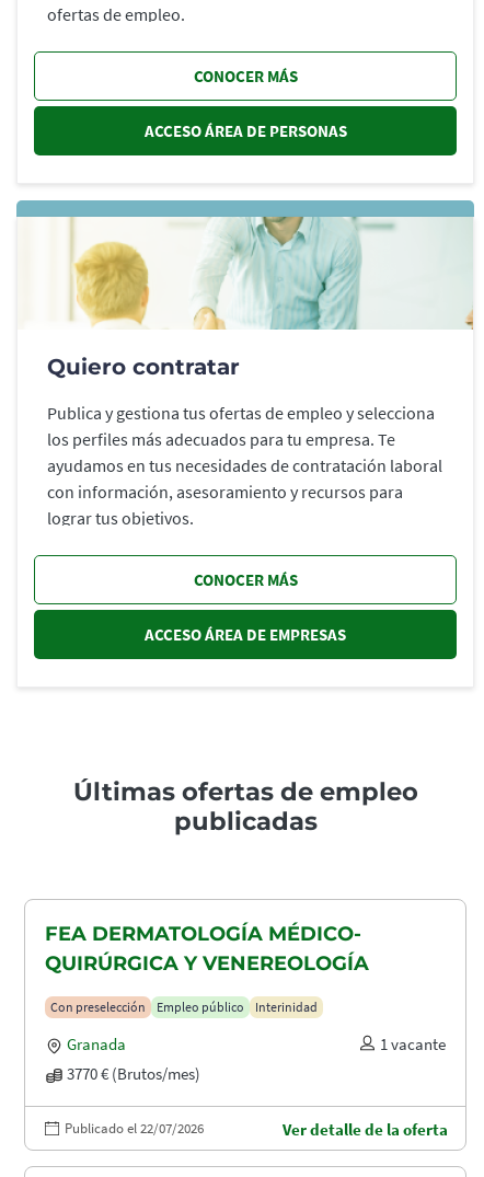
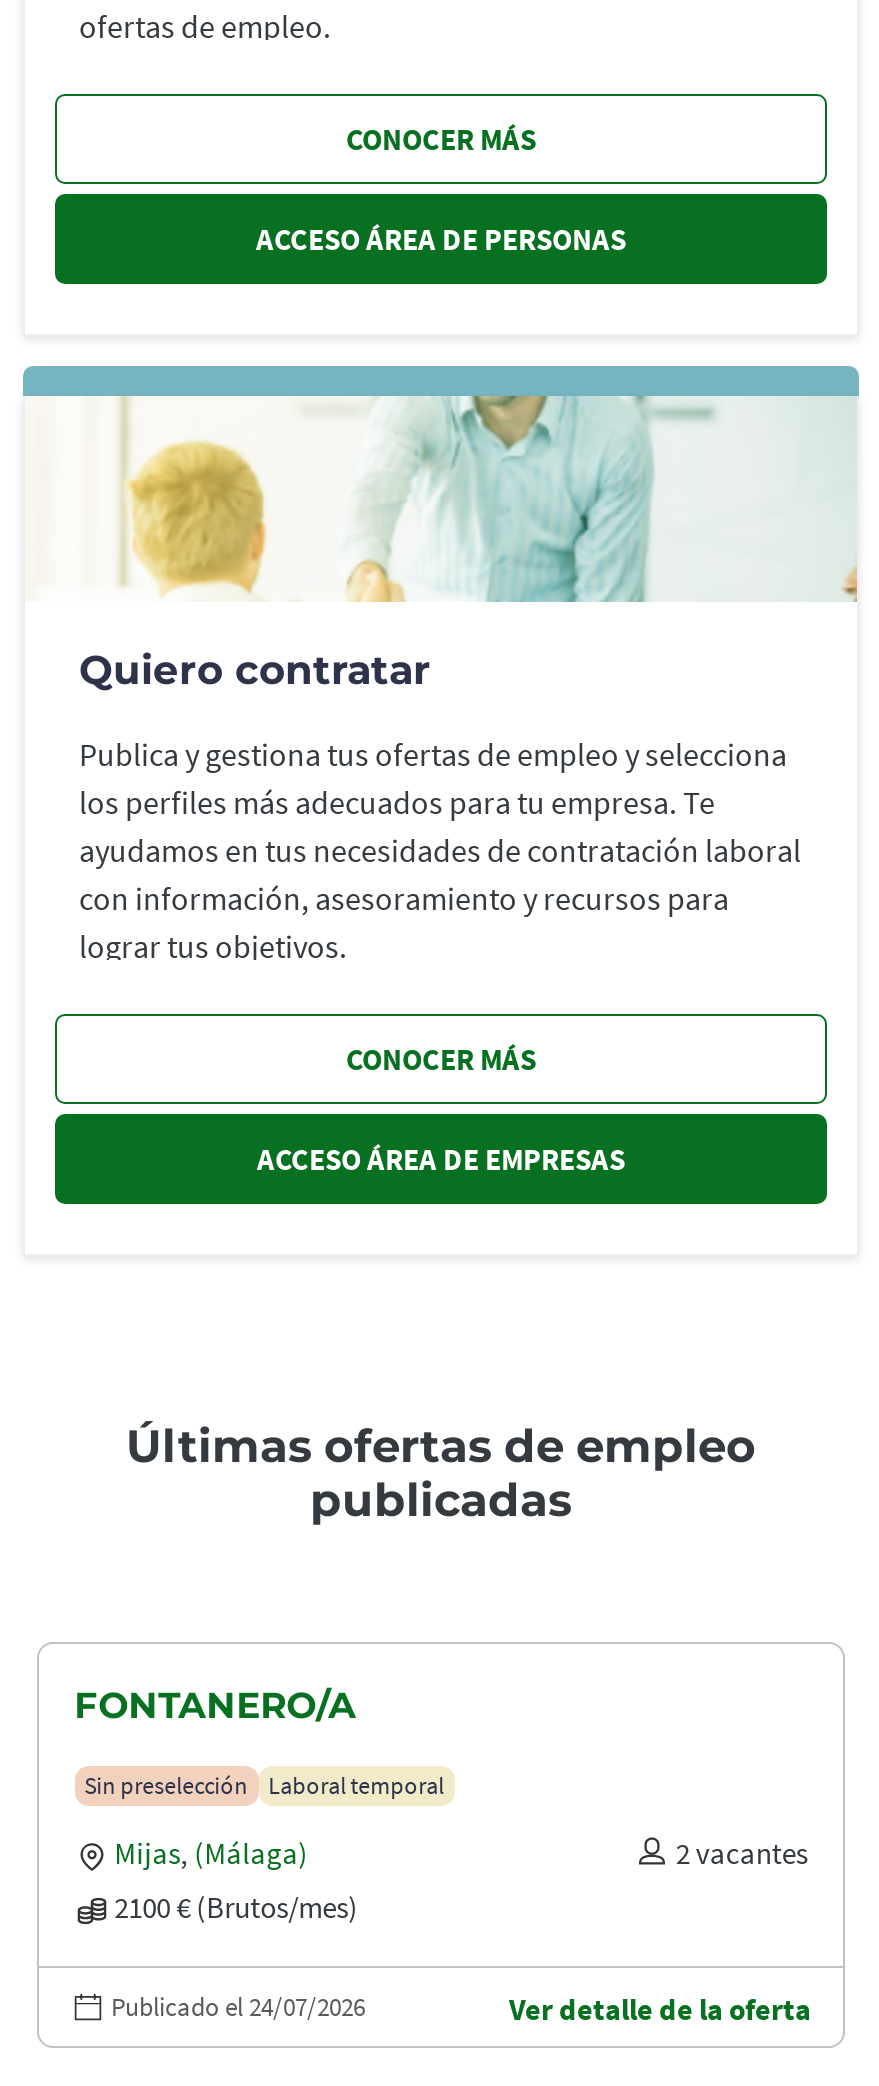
- FEA DERMATOLOGÍA MÉDICO-
- QUIRÚRGICA Y VENEREOLOGÍA
+ FONTANERO/A

- Con preselección
- Empleo público
- Interinidad
+ Sin preselección
+ Laboral temporal

- Granada
- 1 vacante
- 3770 € (Brutos/mes)
+ Mijas, (Málaga)
+ 2 vacantes
+ 2100 € (Brutos/mes)

- Publicado el 22/07/2026
+ Publicado el 24/07/2026
